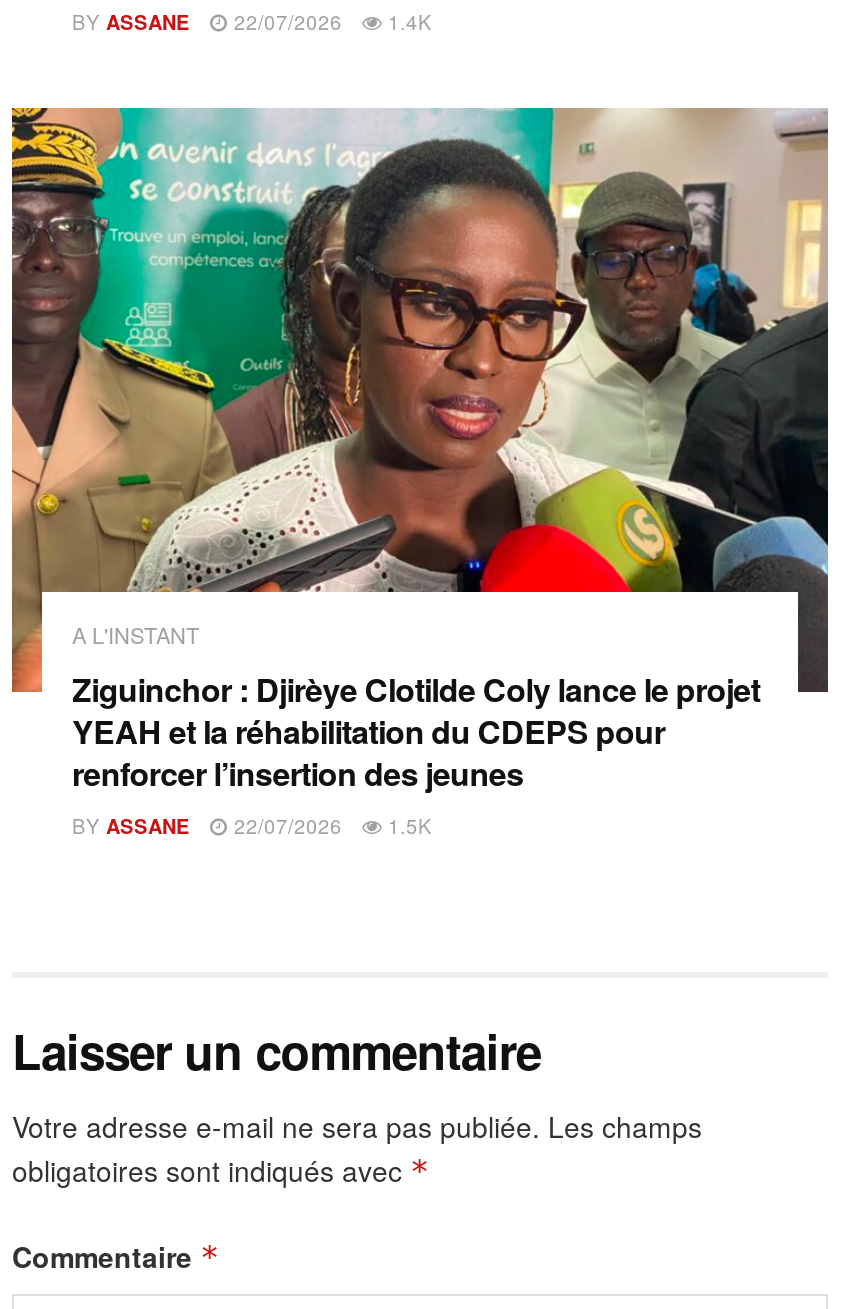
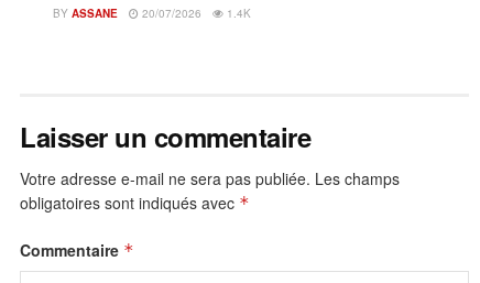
- BY ASSANE 22/07/2026 1.4K
+ BY ASSANE 20/07/2026 1.4K

- [image]
- A L'INSTANT
- Ziguinchor : Djirèye Clotilde Coly lance le projet
- YEAH et la réhabilitation du CDEPS pour
- renforcer l’insertion des jeunes
- BY ASSANE
- 22/07/2026
- 1.5K
